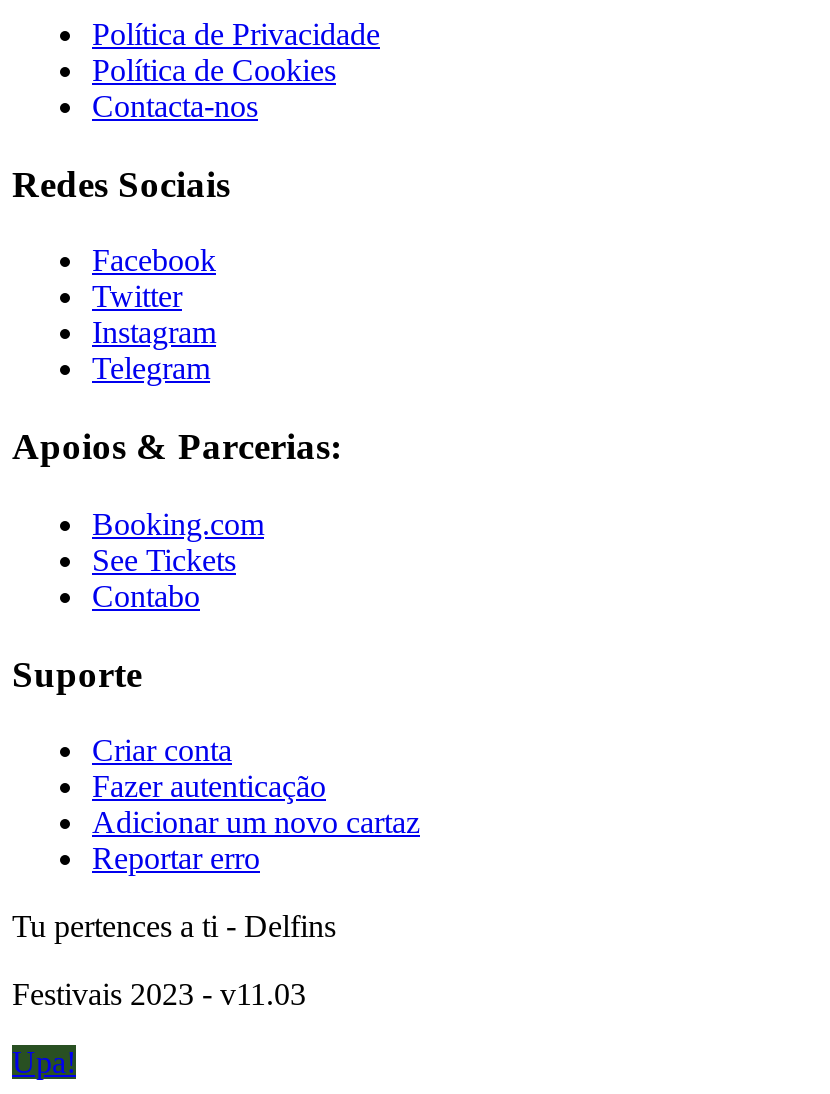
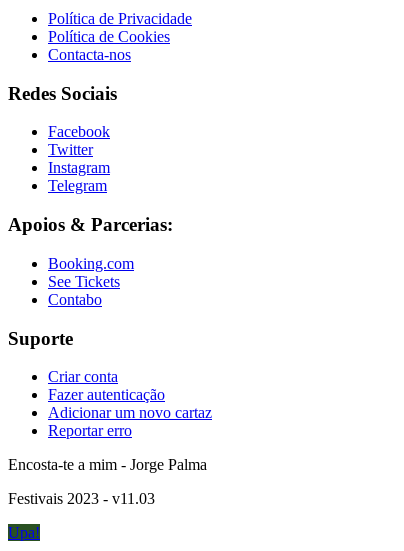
- Tu pertences a ti - Delfins
+ Encosta-te a mim - Jorge Palma
